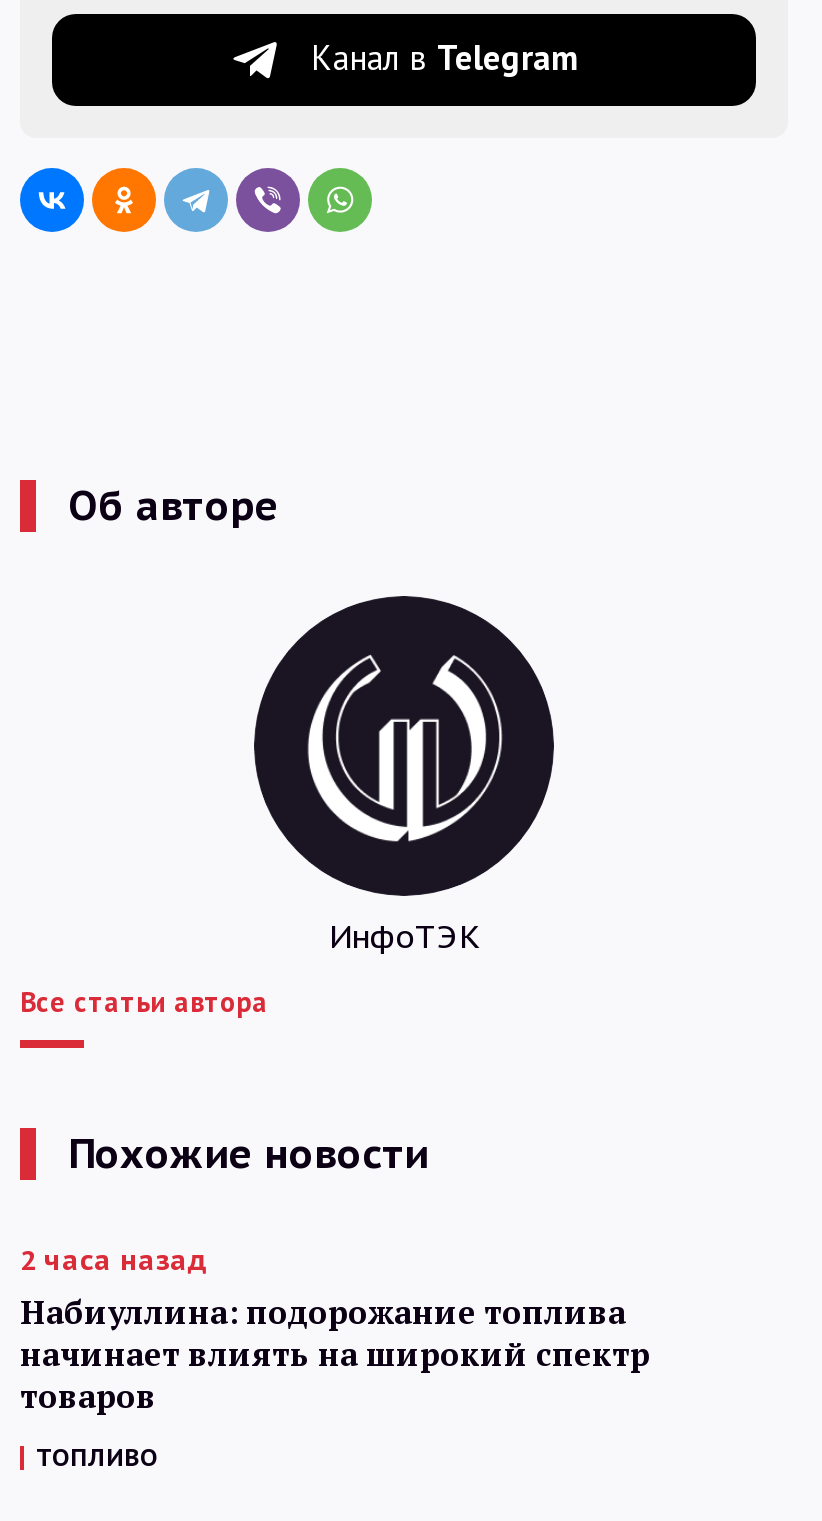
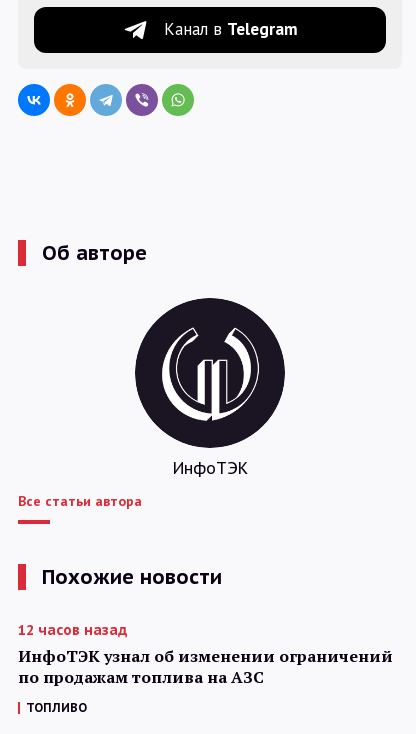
- 2 часа назад
- Набиуллина: подорожание топлива
- начинает влиять на широкий спектр
- товаров
+ 12 часов назад
+ ИнфоТЭК узнал об изменении ограничений
+ по продажам топлива на АЗС
